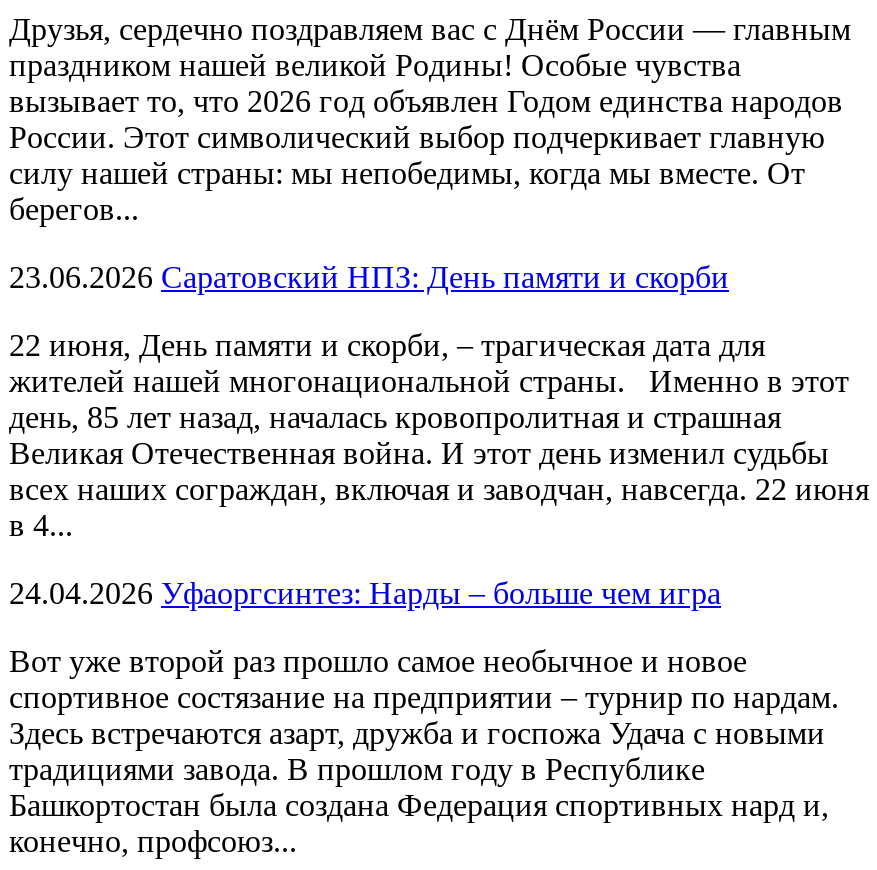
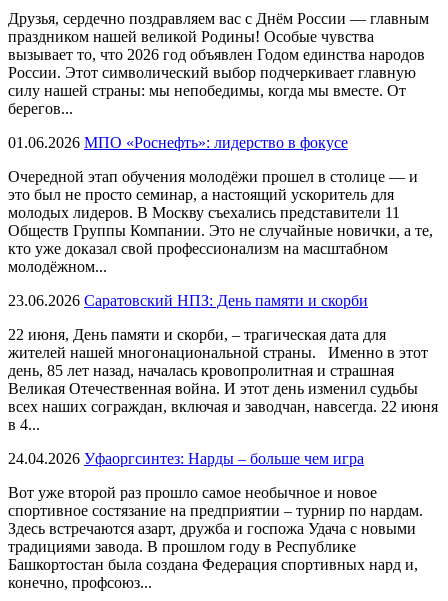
+ 01.06.2026 МПО «Роснефть»: лидерство в фокусе
+ Очередной этап обучения молодёжи прошел в столице — и
+ это был не просто семинар, а настоящий ускоритель для
+ молодых лидеров. В Москву съехались представители 11
+ Обществ Группы Компании. Это не случайные новички, а те,
+ кто уже доказал свой профессионализм на масштабном
+ молодёжном...
